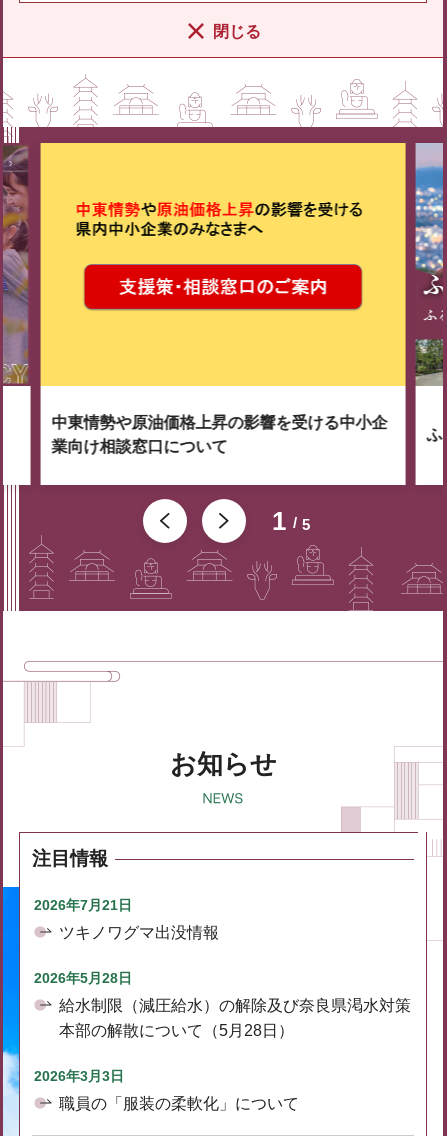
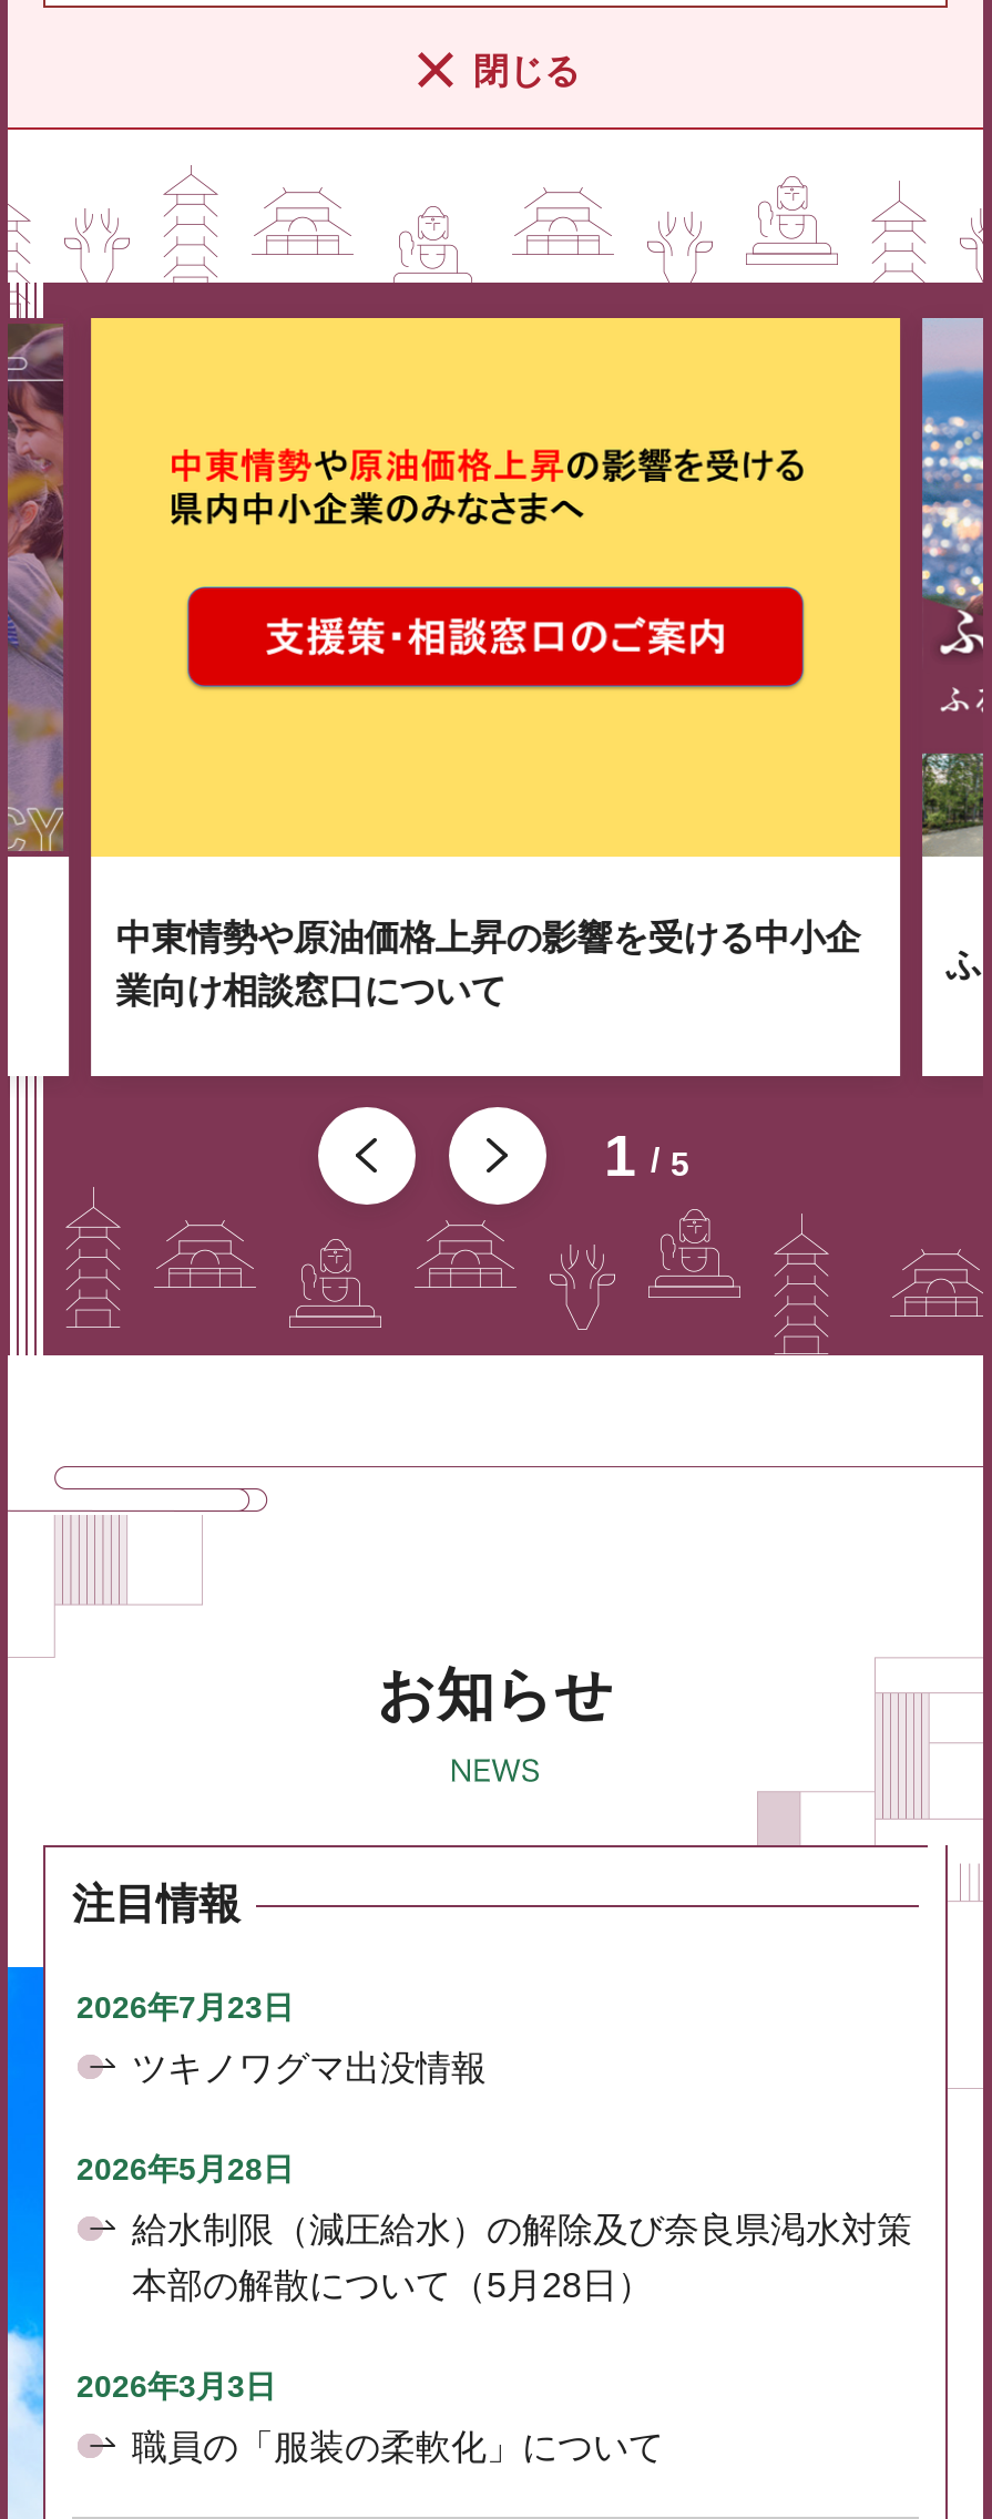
- 2026年7月21日
+ 2026年7月23日
